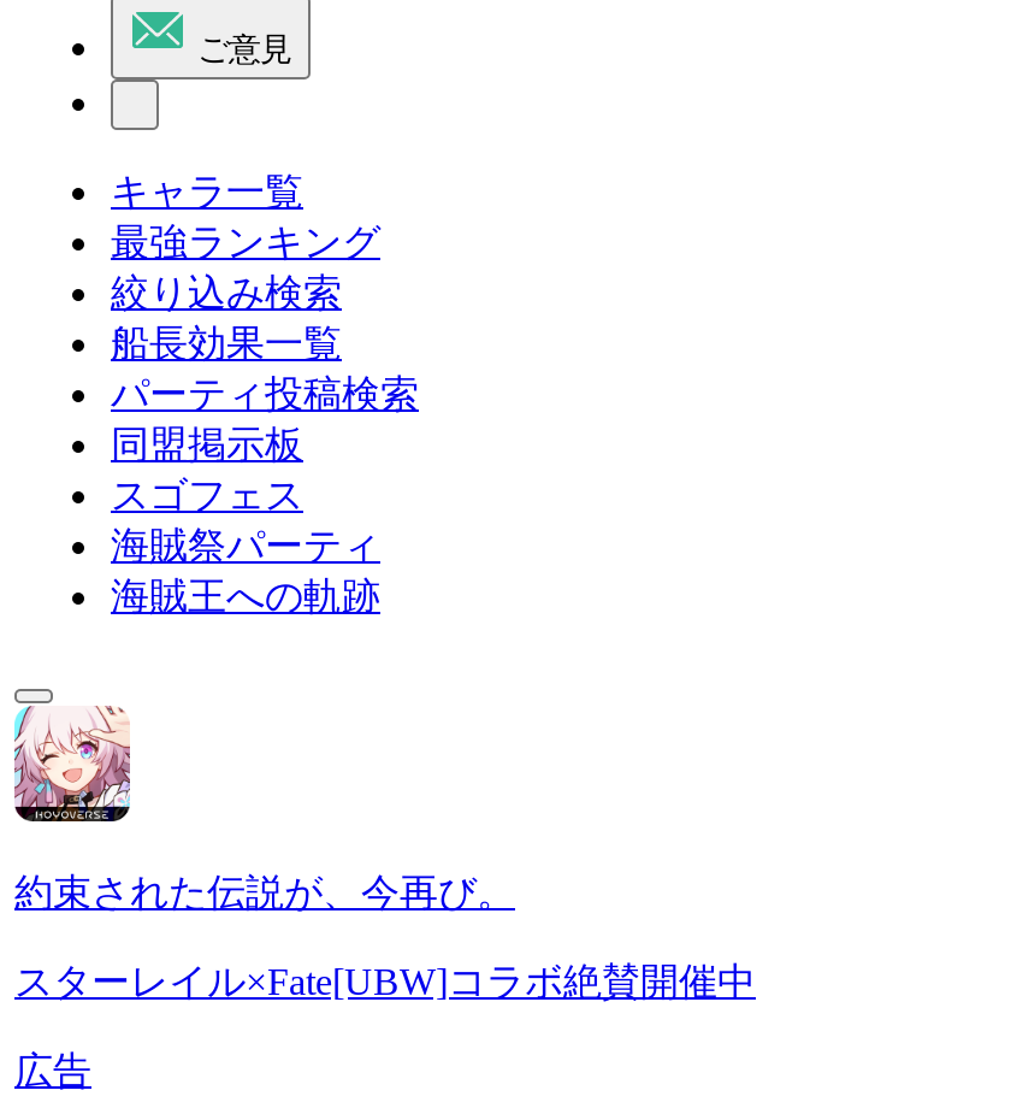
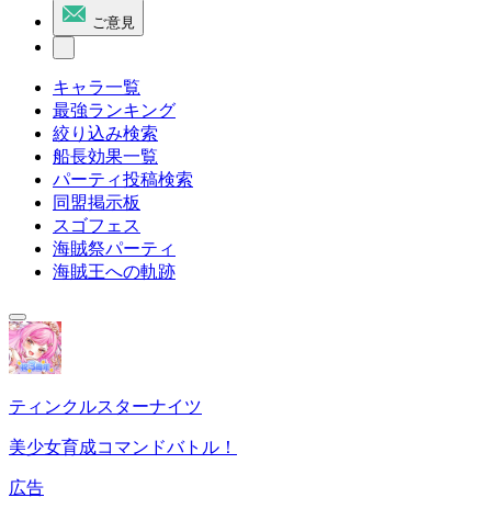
- [image]
- 約束された伝説が、今再び。
+ [image]
+ ティンクルスターナイツ

- スターレイル×Fate[UBW]コラボ絶賛開催中
+ 美少女育成コマンドバトル！
